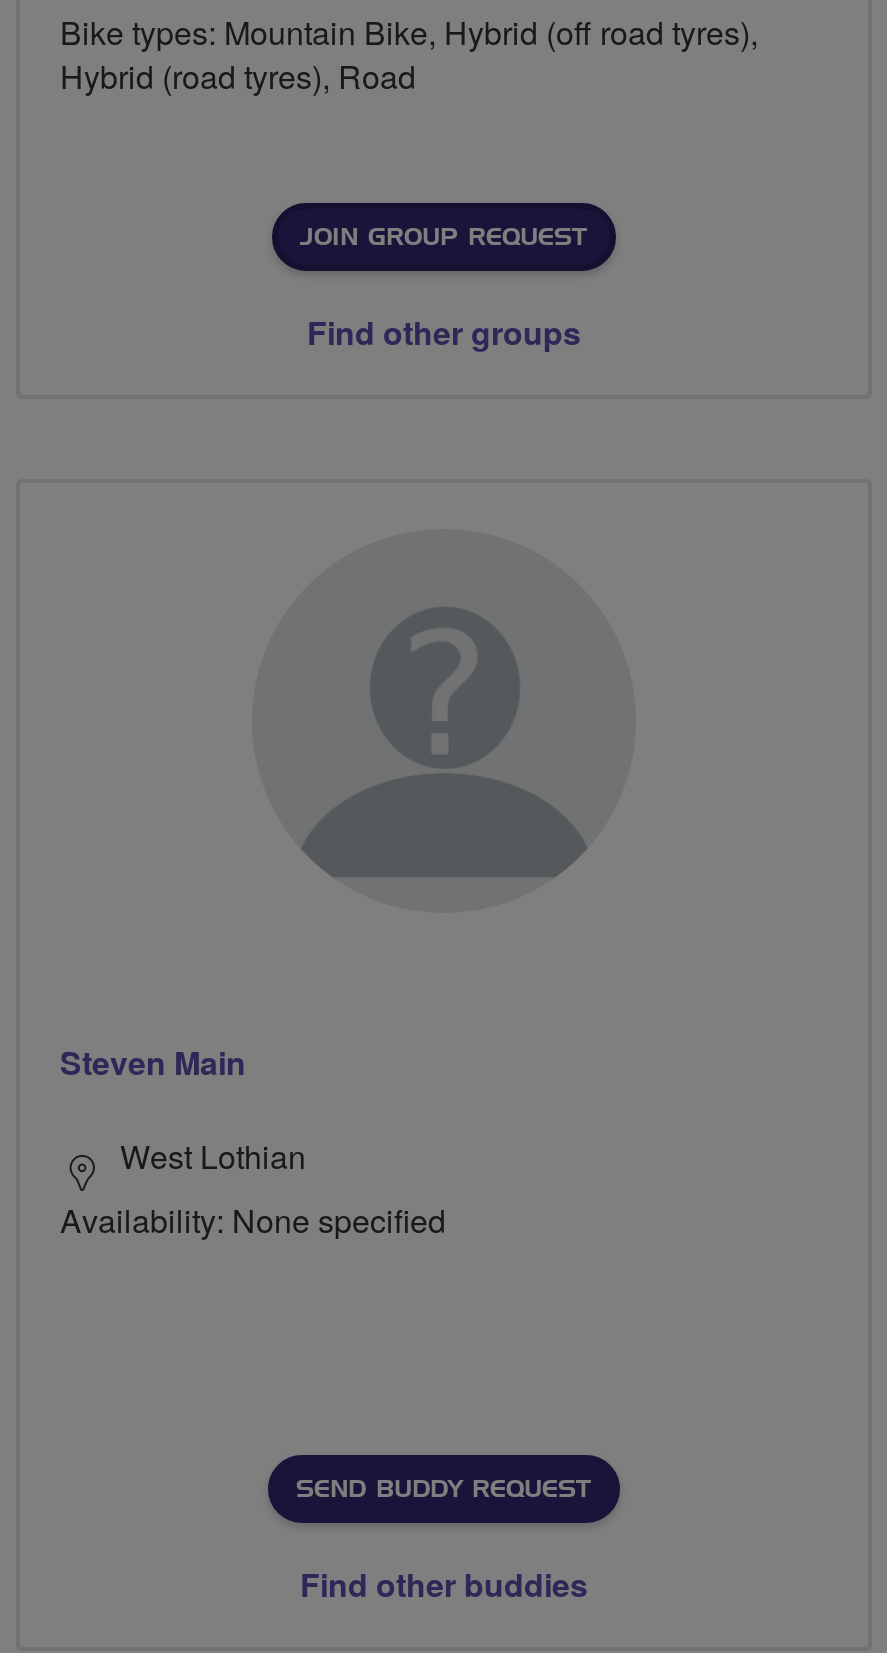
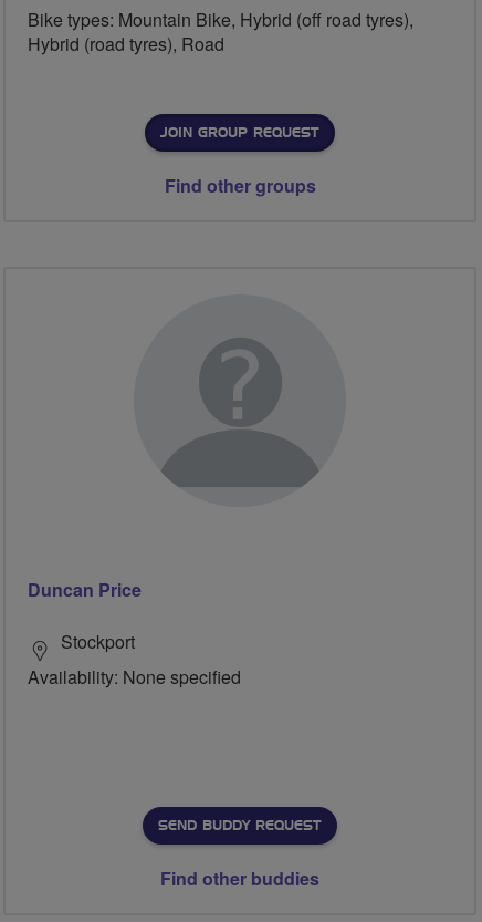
- Steven Main
+ Duncan Price

- West Lothian
+ Stockport
